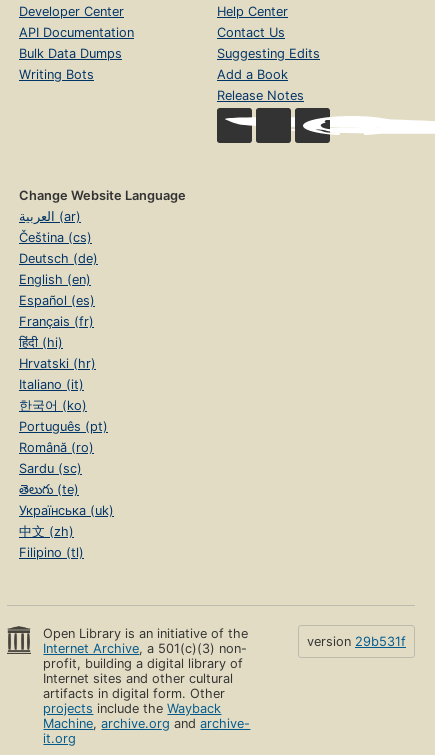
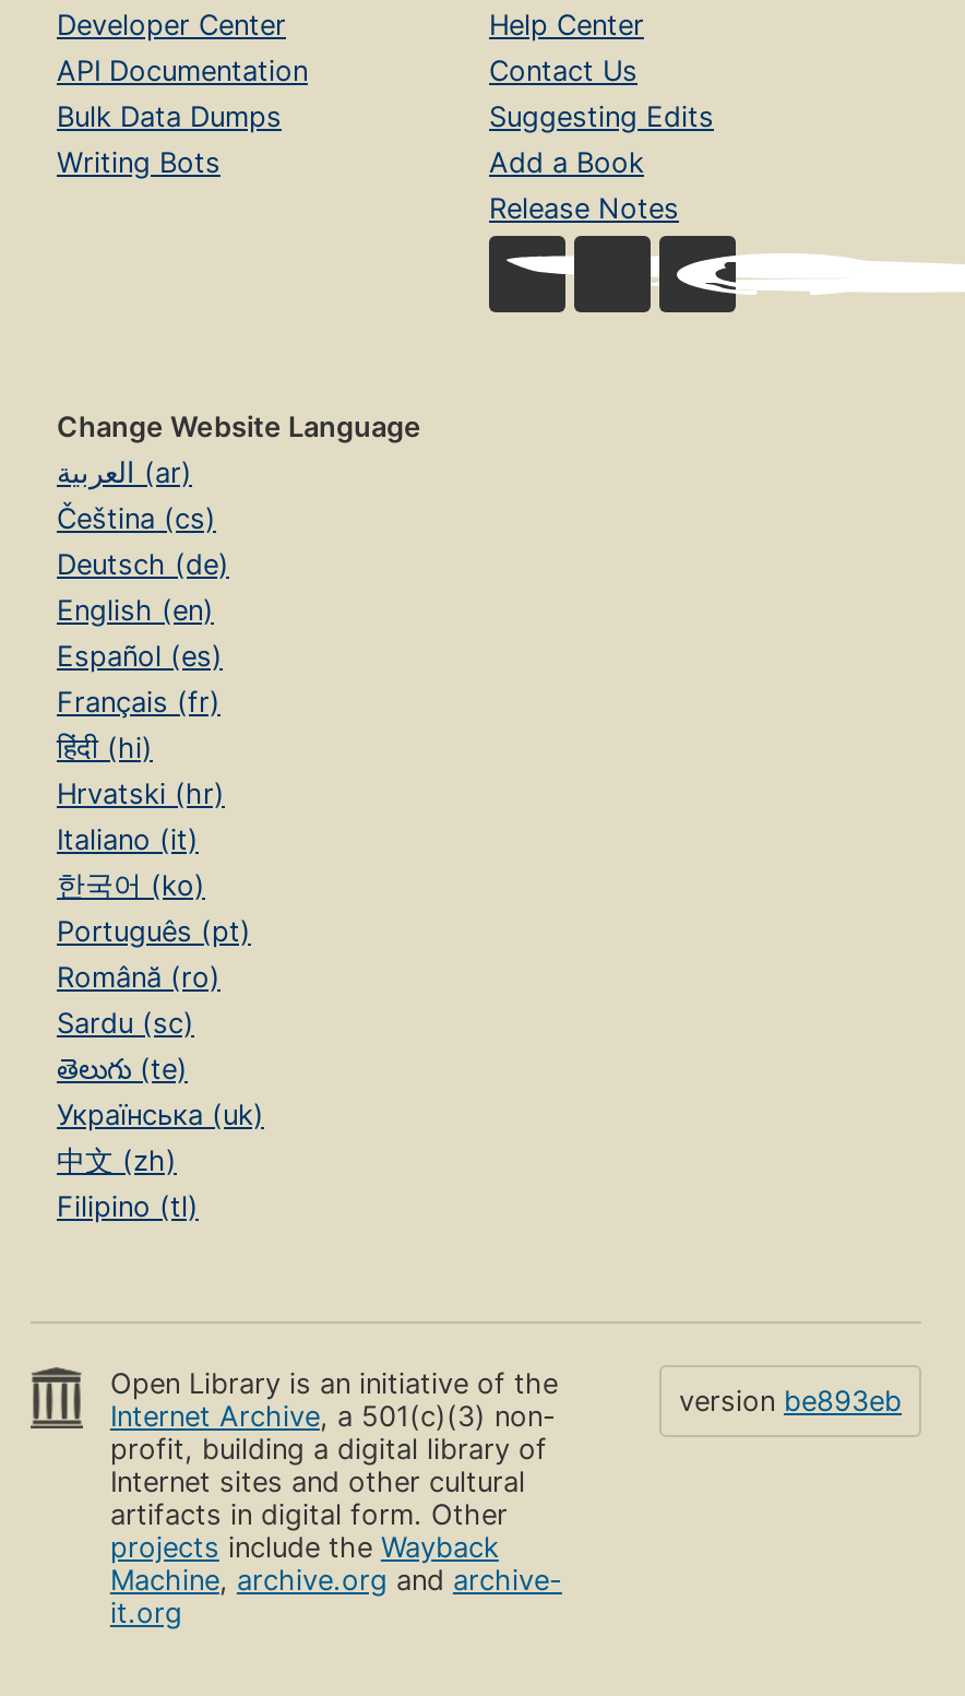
- version 29b531f
+ version be893eb
